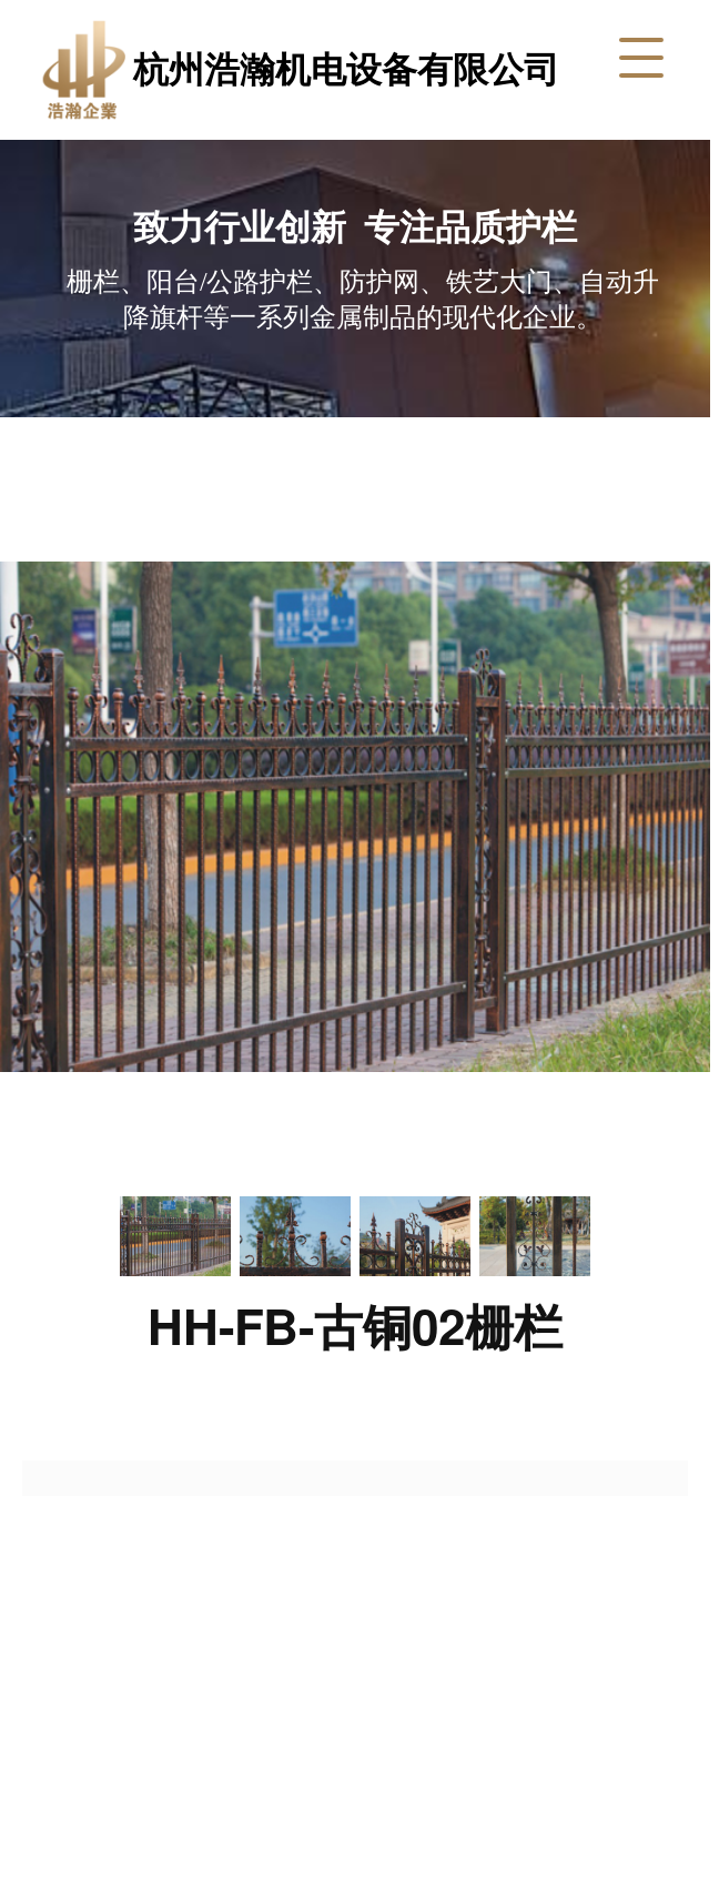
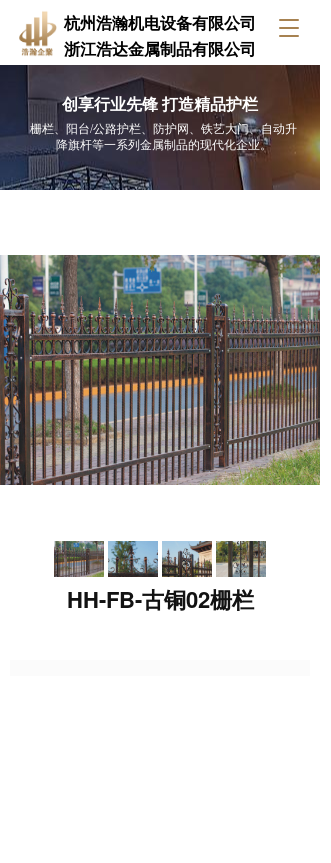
- 致力行业创新 专注品质护栏
+ 浙江浩达金属制品有限公司
+ 创享行业先锋 打造精品护栏
